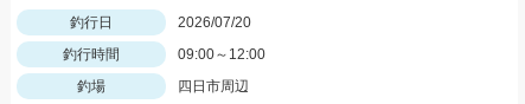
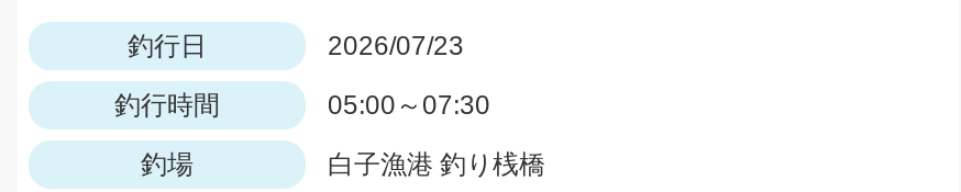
- 2026/07/20
+ 2026/07/23

- 09:00～12:00
+ 05:00～07:30

- 四日市周辺
+ 白子漁港 釣り桟橋
